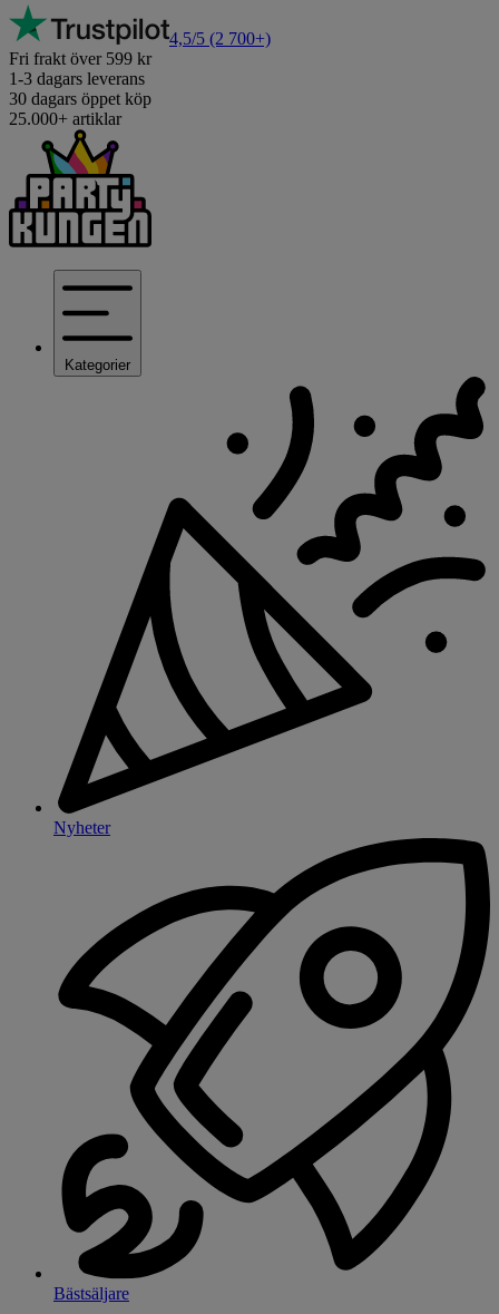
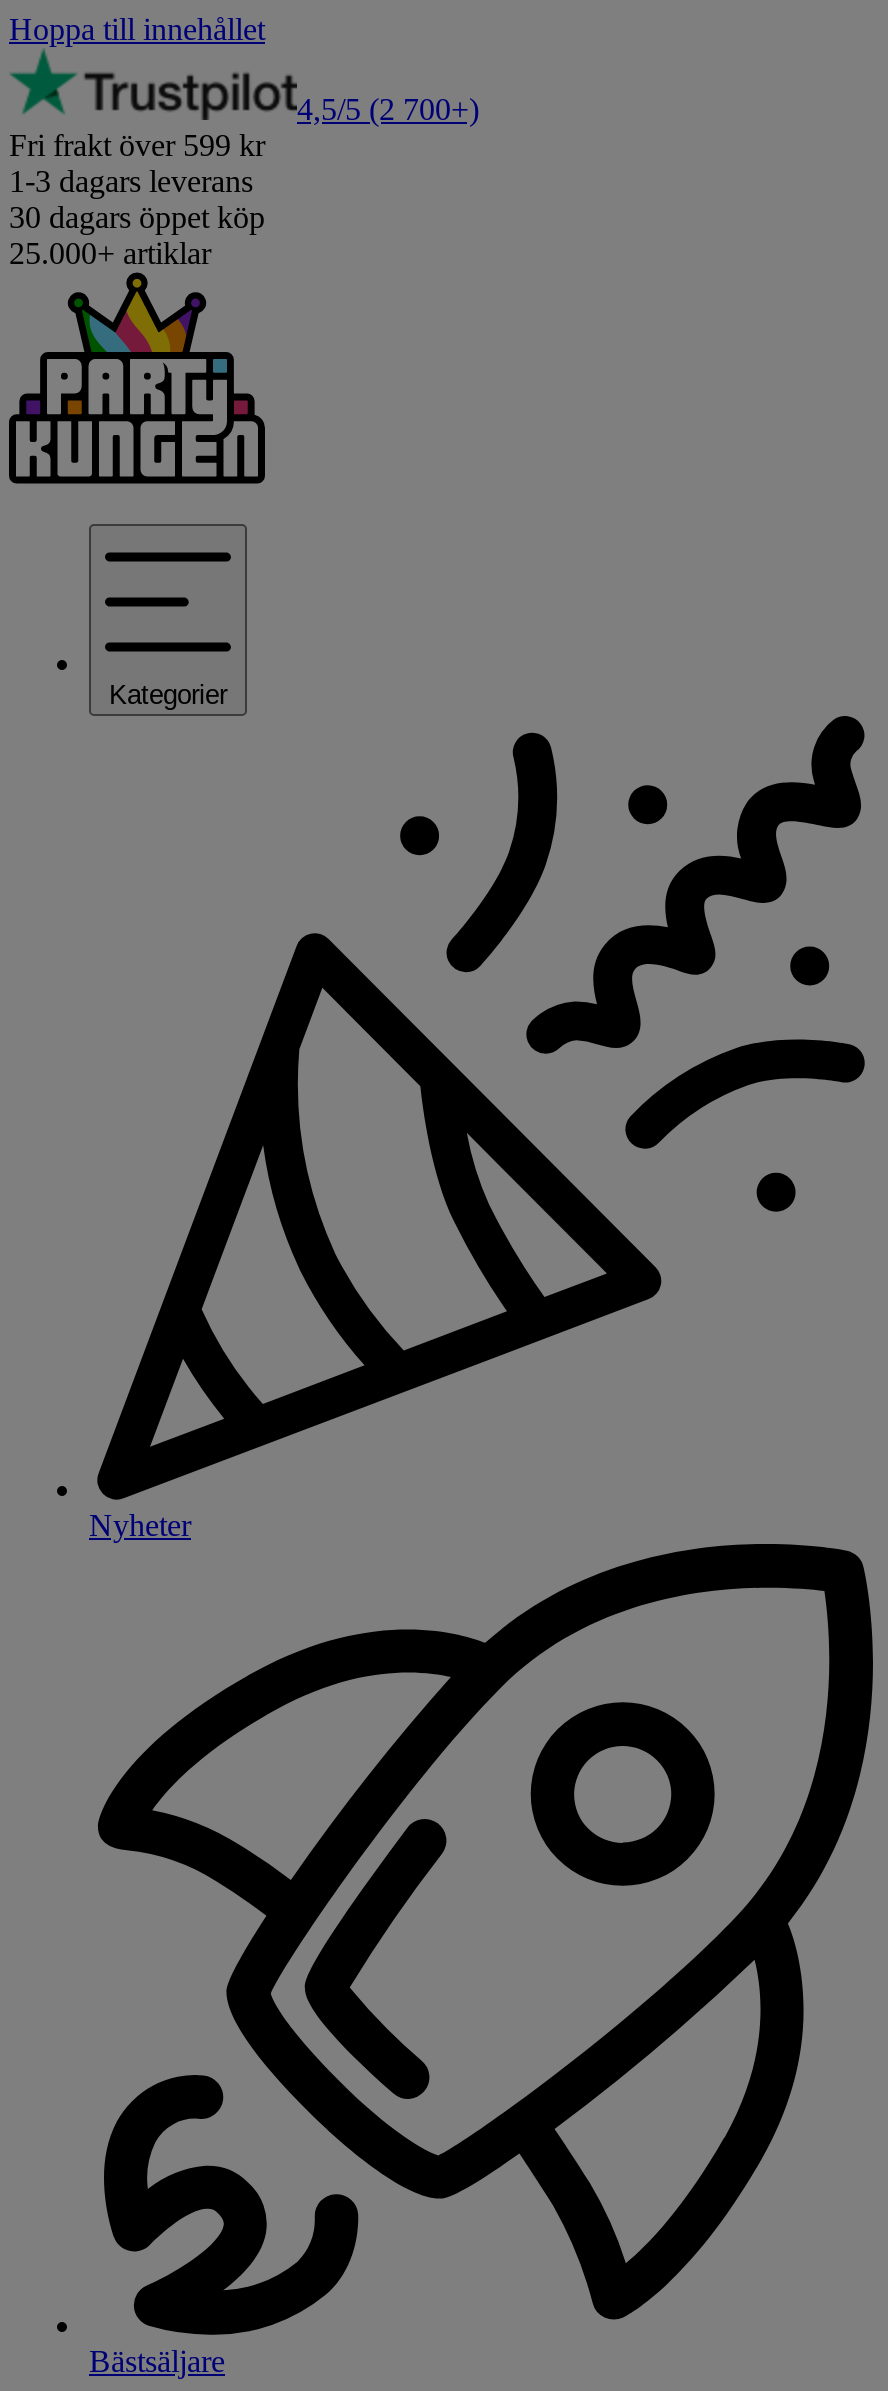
+ Hoppa till innehållet
